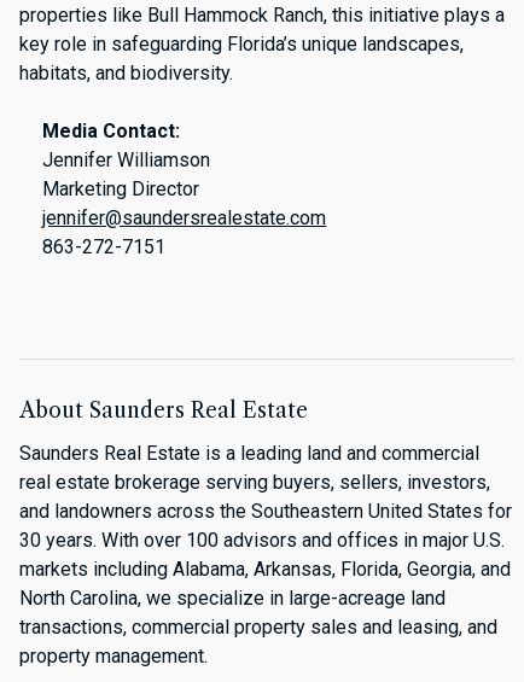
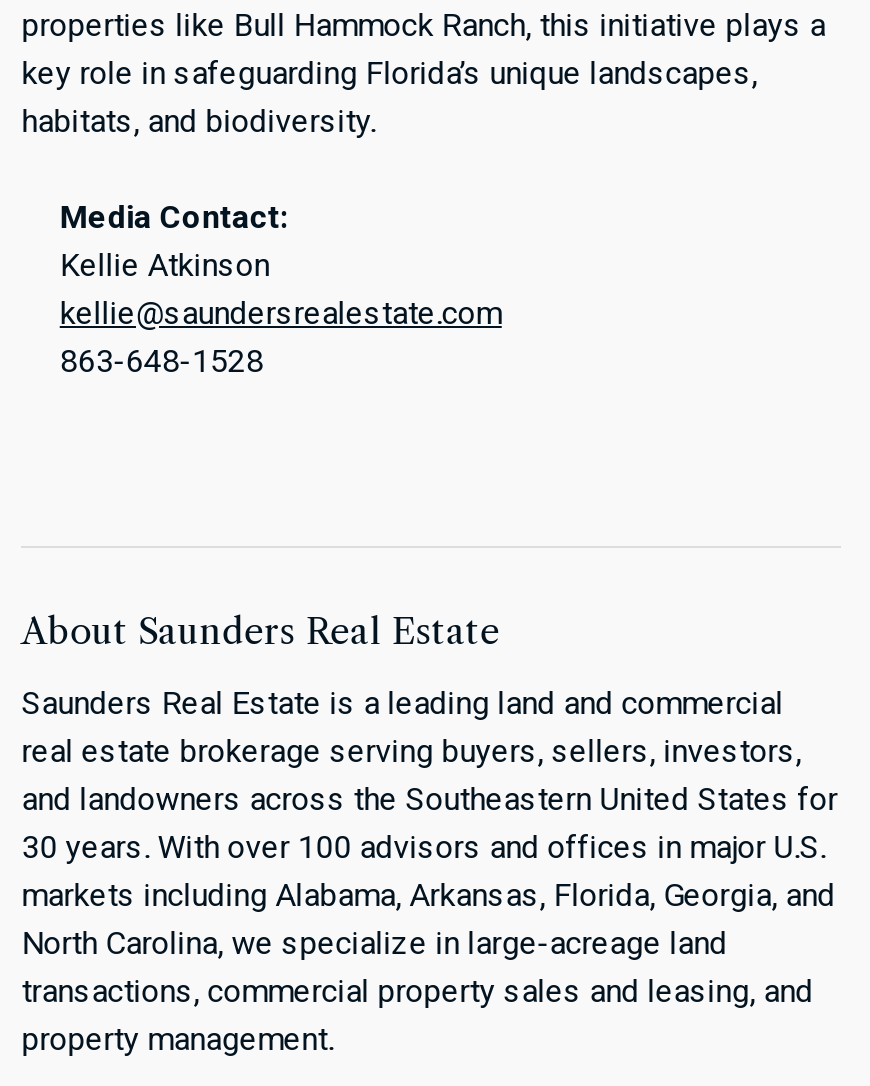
- Jennifer Williamson
- Marketing Director
- jennifer@saundersrealestate.com
- 863-272-7151
+ Kellie Atkinson
+ kellie@saundersrealestate.com
+ 863-648-1528
